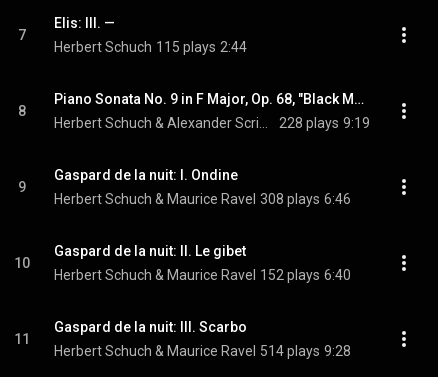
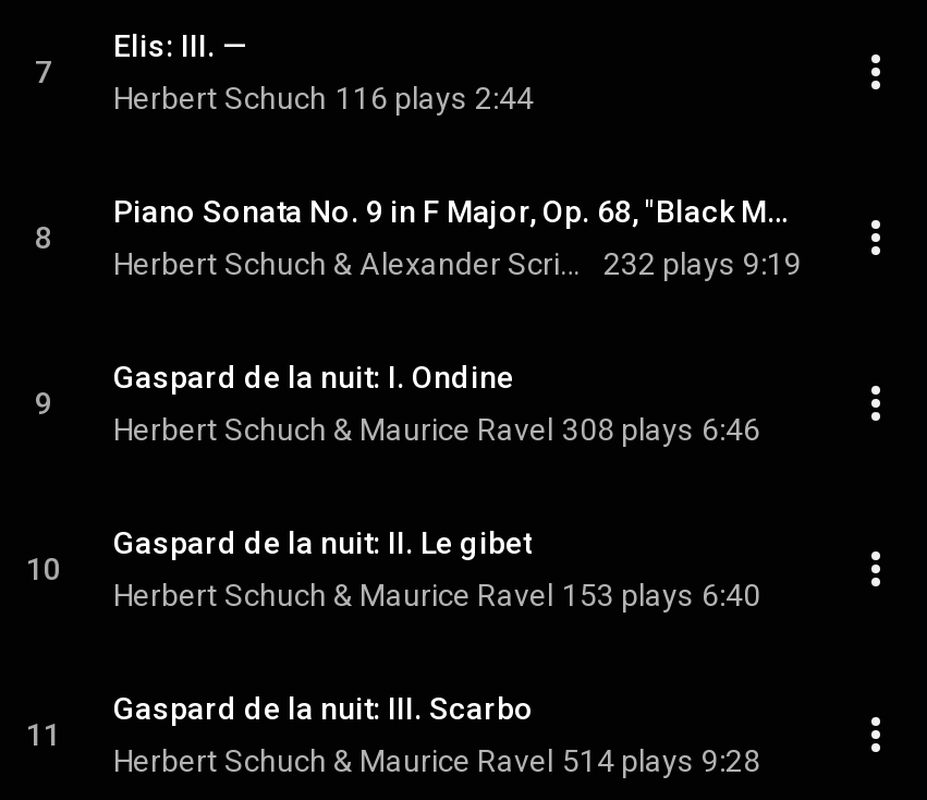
- Herbert Schuch 115 plays 2:44
+ Herbert Schuch 116 plays 2:44

- 228 plays 9:19
+ 232 plays 9:19

- Herbert Schuch & Maurice Ravel 152 plays 6:40
+ Herbert Schuch & Maurice Ravel 153 plays 6:40
